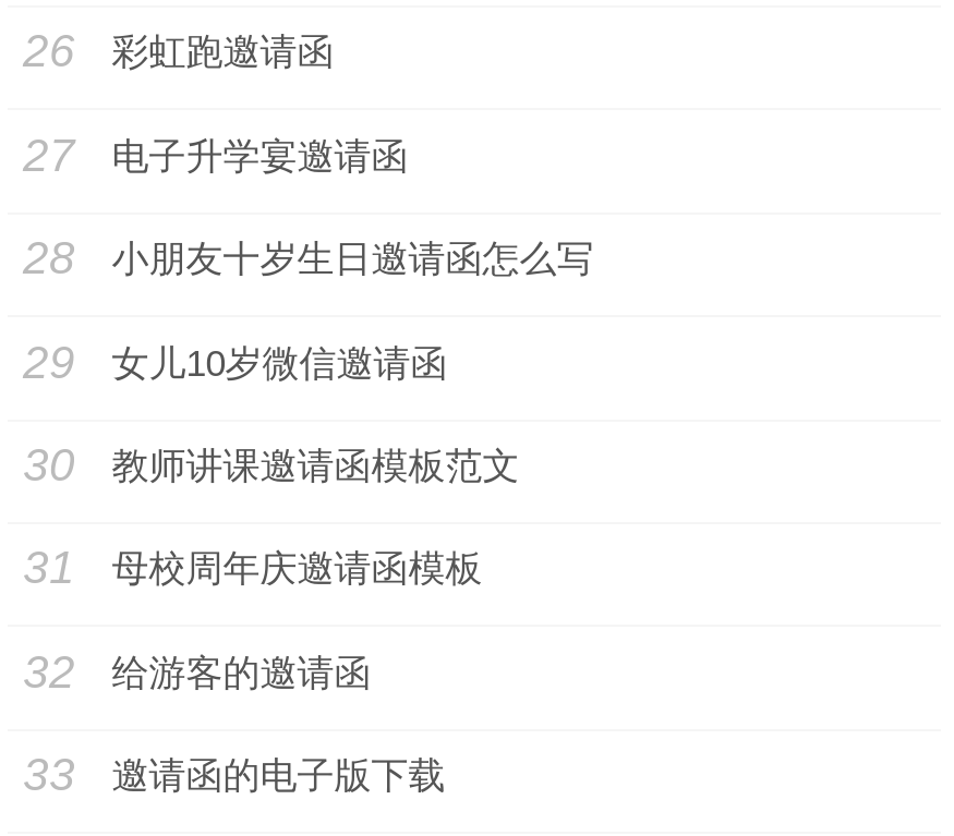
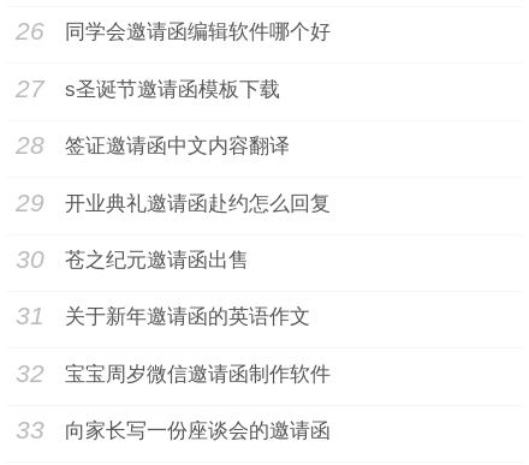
- 彩虹跑邀请函
+ 同学会邀请函编辑软件哪个好

- 电子升学宴邀请函
+ s圣诞节邀请函模板下载

- 小朋友十岁生日邀请函怎么写
+ 签证邀请函中文内容翻译

- 女儿10岁微信邀请函
+ 开业典礼邀请函赴约怎么回复

- 教师讲课邀请函模板范文
+ 苍之纪元邀请函出售

- 母校周年庆邀请函模板
+ 关于新年邀请函的英语作文

- 给游客的邀请函
+ 宝宝周岁微信邀请函制作软件

- 邀请函的电子版下载
+ 向家长写一份座谈会的邀请函
